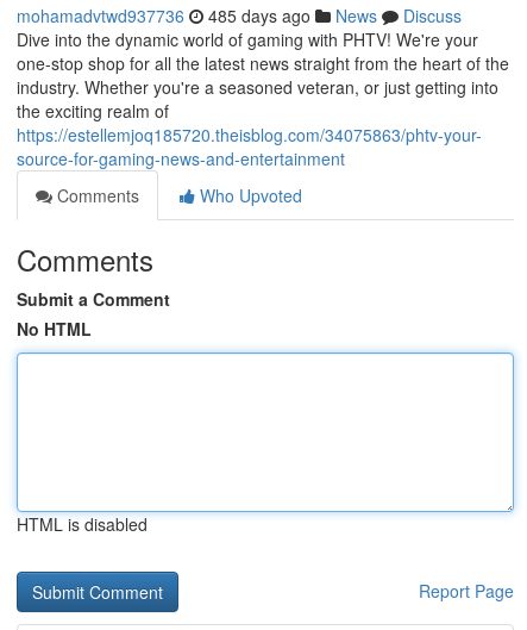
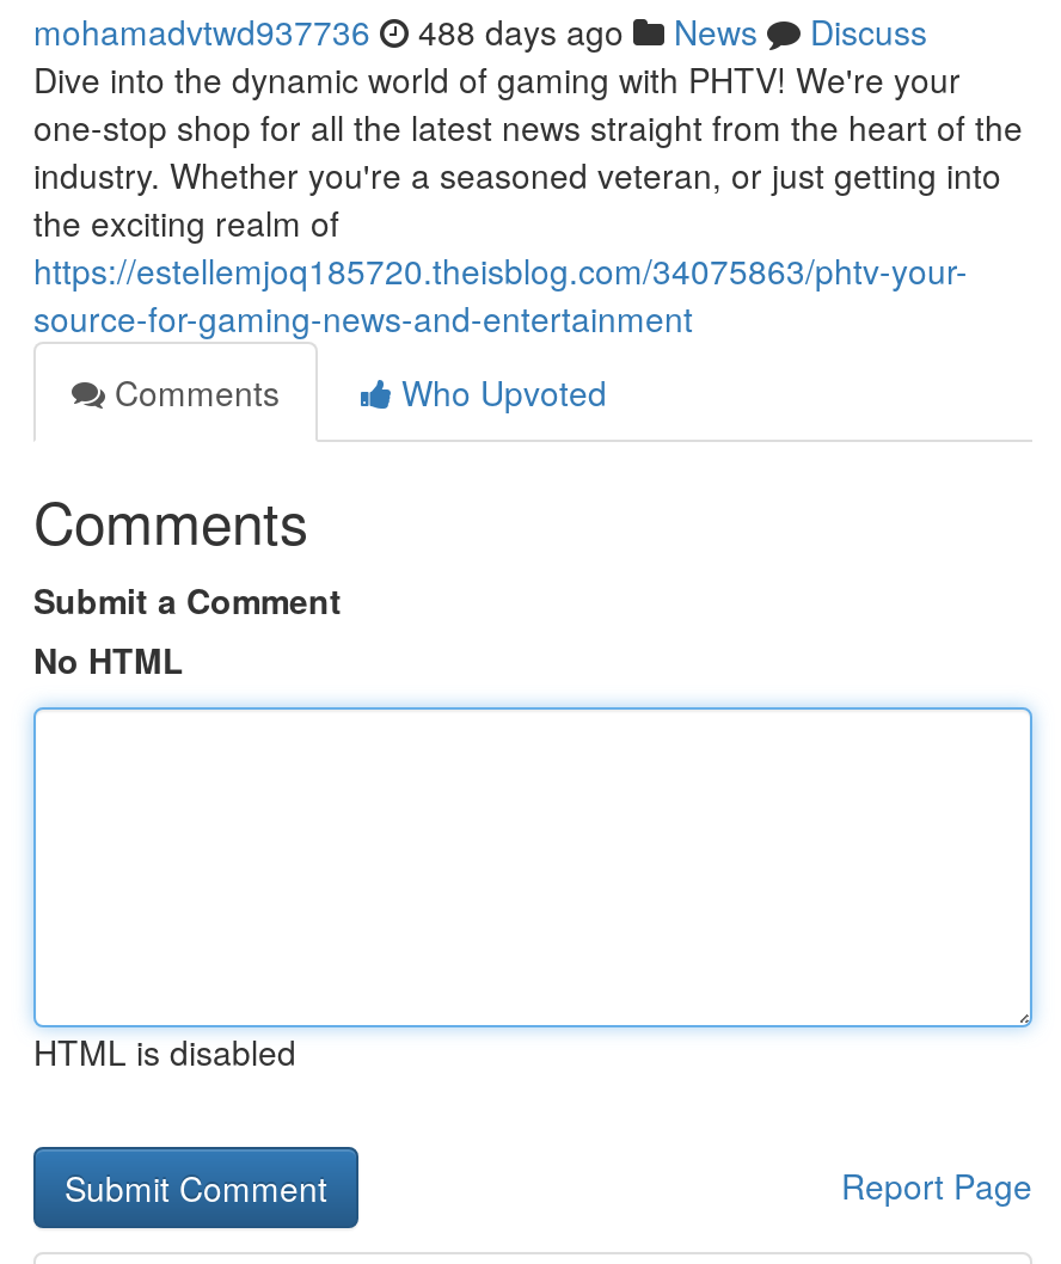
- mohamadvtwd937736 485 days ago News Discuss
+ mohamadvtwd937736 488 days ago News Discuss
